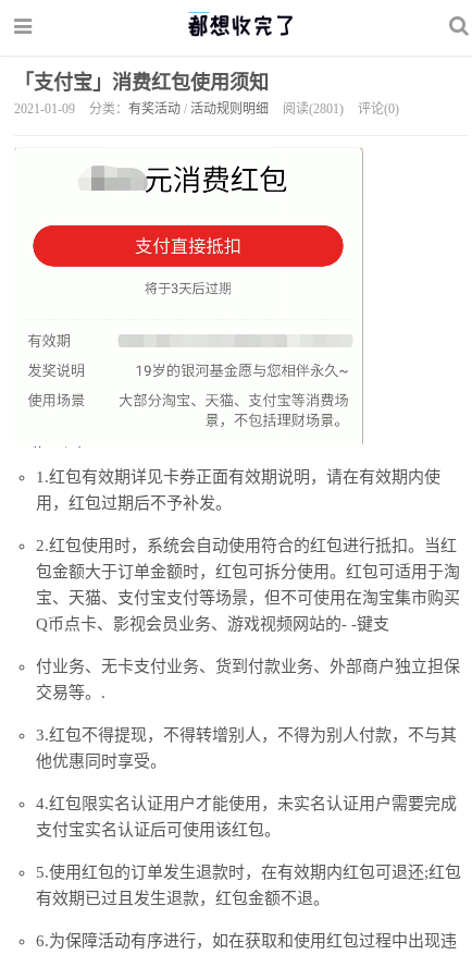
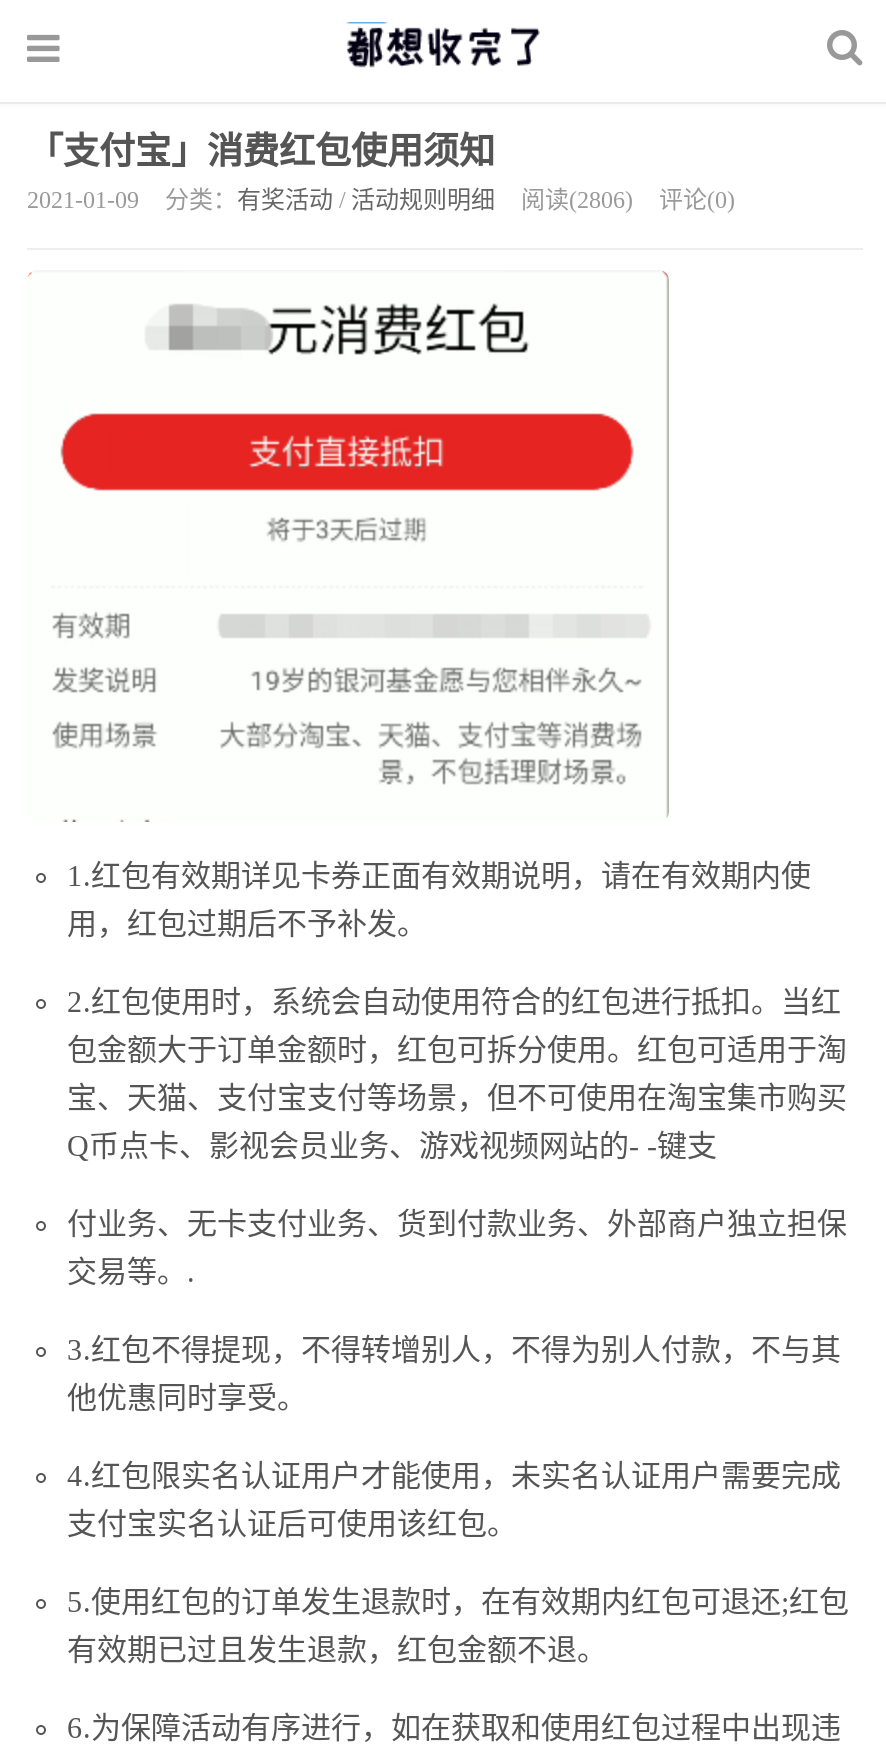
- 2021-01-09 分类：有奖活动/活动规则明细 阅读(2801) 评论(0)
+ 2021-01-09 分类：有奖活动/活动规则明细 阅读(2806) 评论(0)
